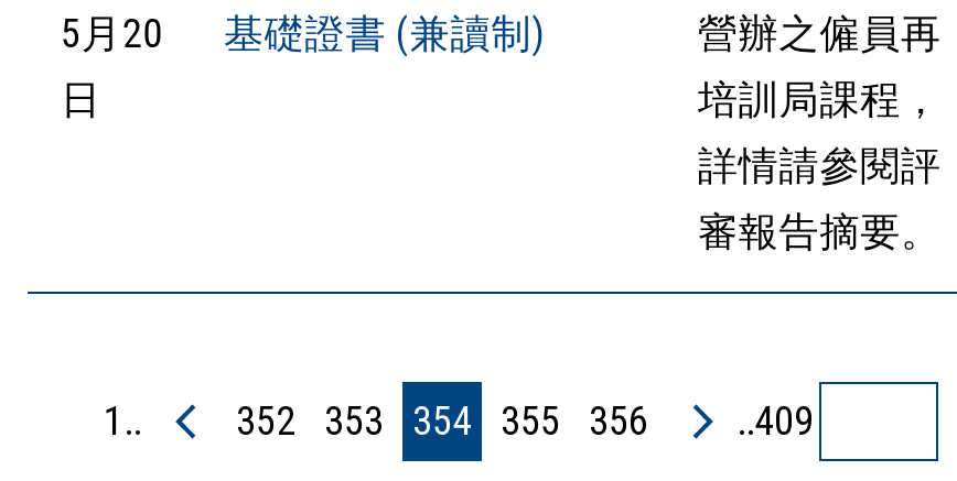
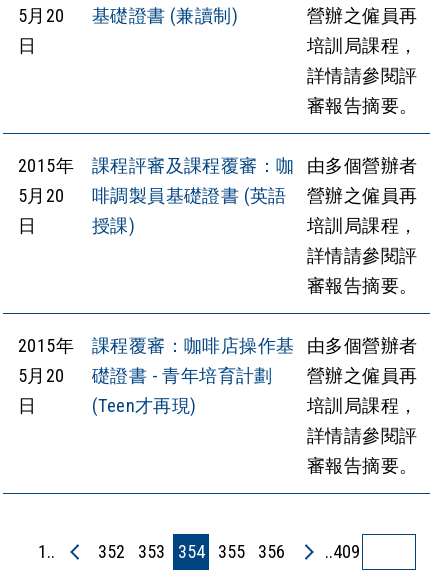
+ 2015年
+ 5月20
+ 日

+ 由多個營辦者
+ 營辦之僱員再
+ 培訓局課程，
+ 詳情請參閱評
+ 審報告摘要。
+ 2015年
+ 5月20
+ 日

+ 課程評審及課程覆審：咖
+ 啡調製員基礎證書 (英語
+ 授課)

+ 課程覆審：咖啡店操作基
+ 礎證書 - 青年培育計劃
+ (Teen才再現)

+ 由多個營辦者
+ 營辦之僱員再
+ 培訓局課程，
+ 詳情請參閱評
+ 審報告摘要。
